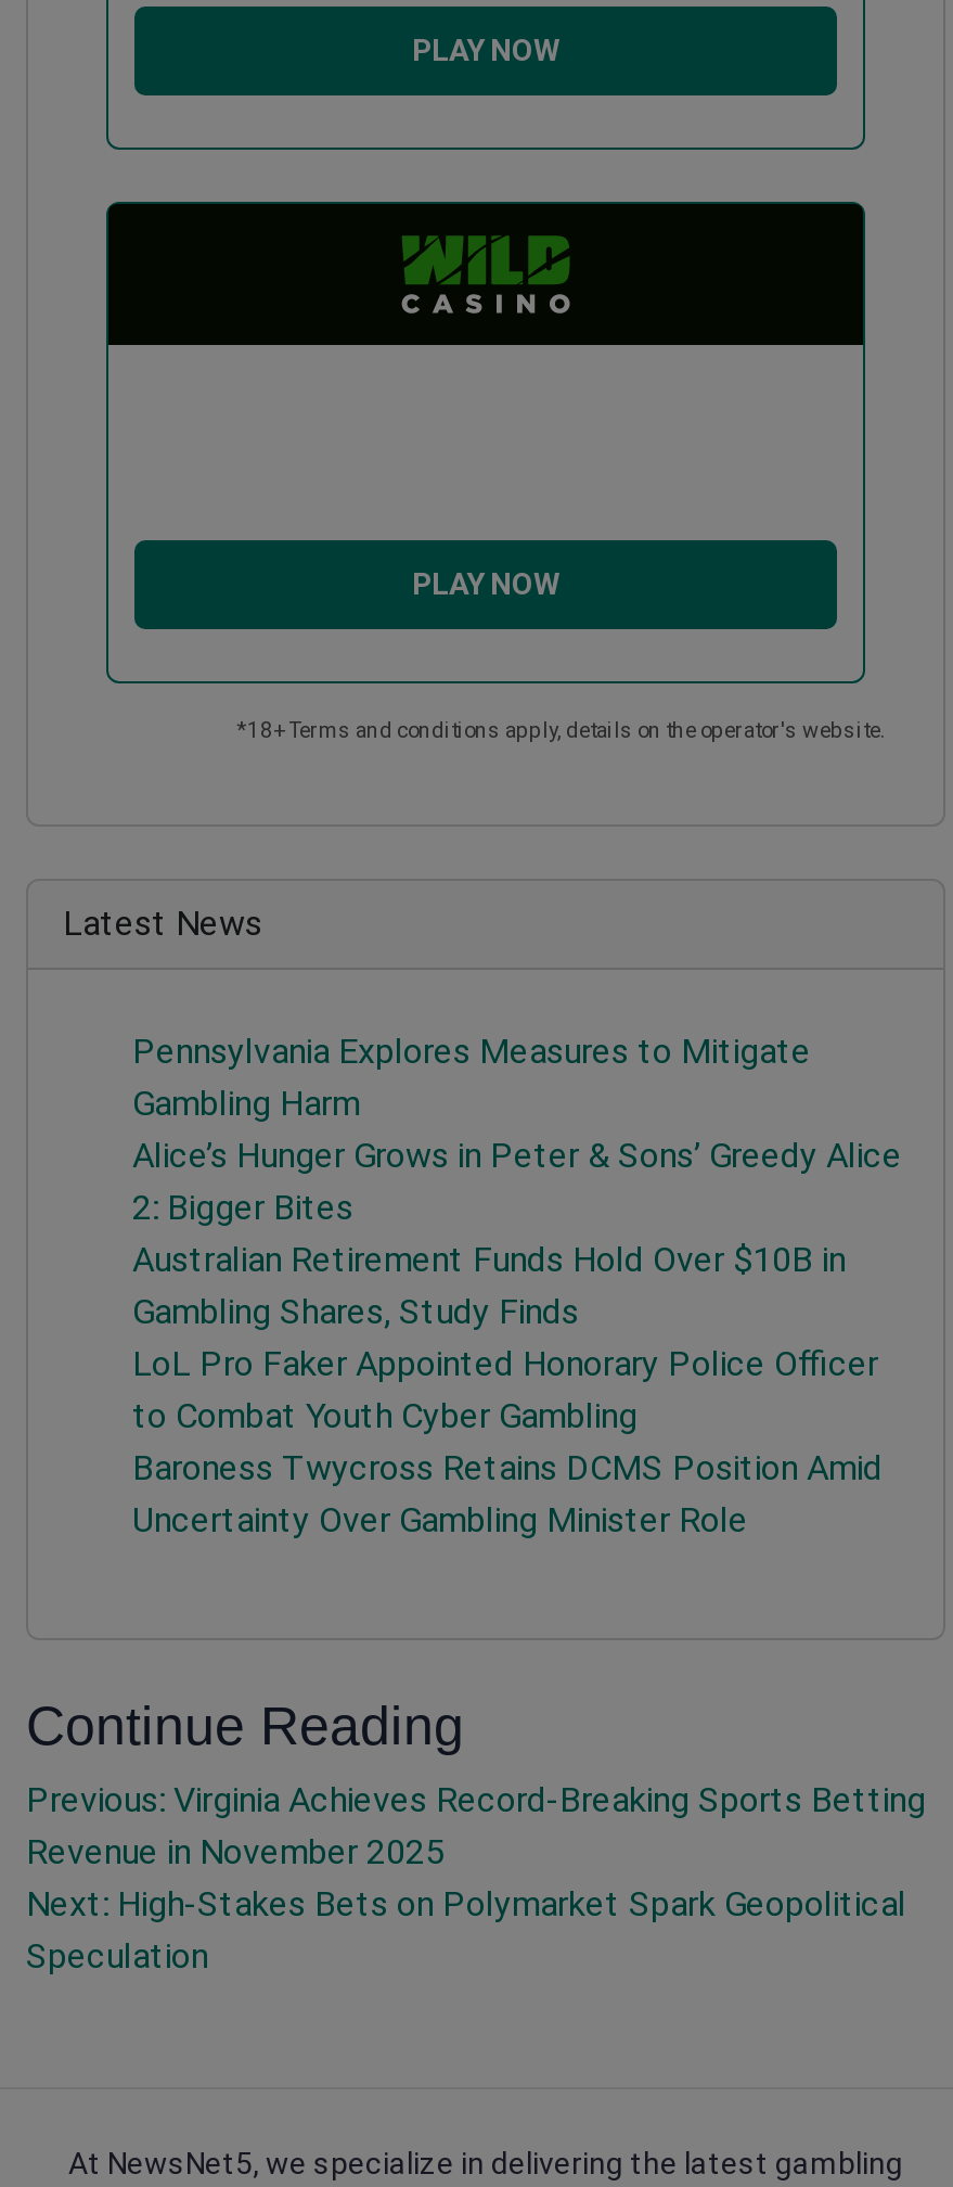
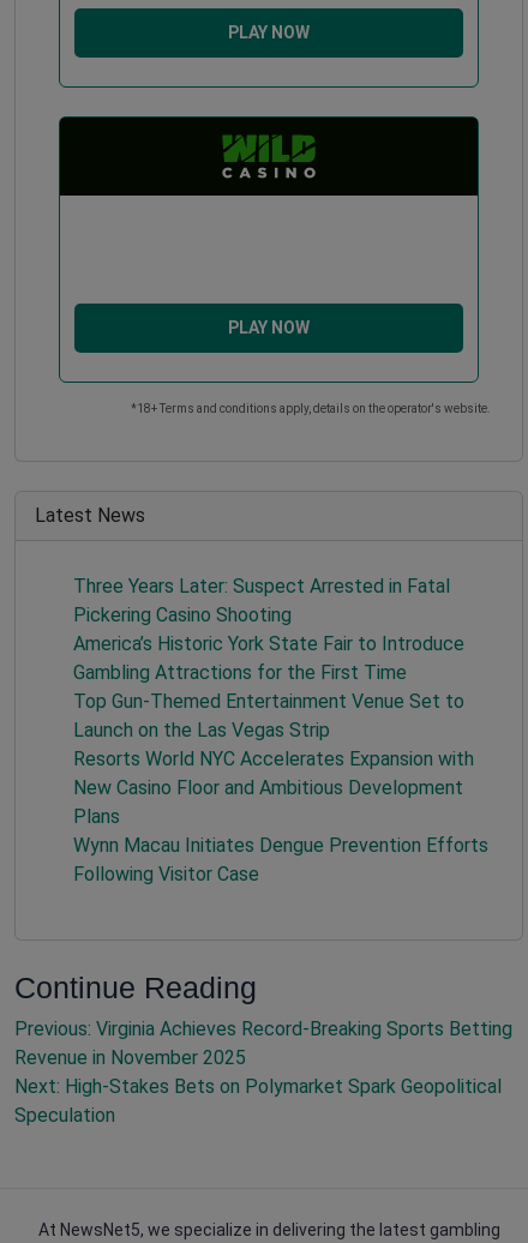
- Pennsylvania Explores Measures to Mitigate
- Gambling Harm
- Alice’s Hunger Grows in Peter & Sons’ Greedy Alice
- 2: Bigger Bites
- Australian Retirement Funds Hold Over $10B in
- Gambling Shares, Study Finds
- LoL Pro Faker Appointed Honorary Police Officer
- to Combat Youth Cyber Gambling
- Baroness Twycross Retains DCMS Position Amid
- Uncertainty Over Gambling Minister Role
+ Three Years Later: Suspect Arrested in Fatal
+ Pickering Casino Shooting
+ America’s Historic York State Fair to Introduce
+ Gambling Attractions for the First Time
+ Top Gun-Themed Entertainment Venue Set to
+ Launch on the Las Vegas Strip
+ Resorts World NYC Accelerates Expansion with
+ New Casino Floor and Ambitious Development
+ Plans
+ Wynn Macau Initiates Dengue Prevention Efforts
+ Following Visitor Case
